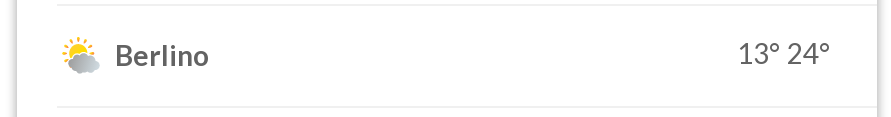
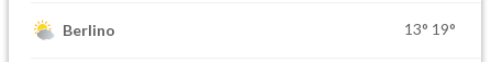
- 13° 24°
+ 13° 19°
